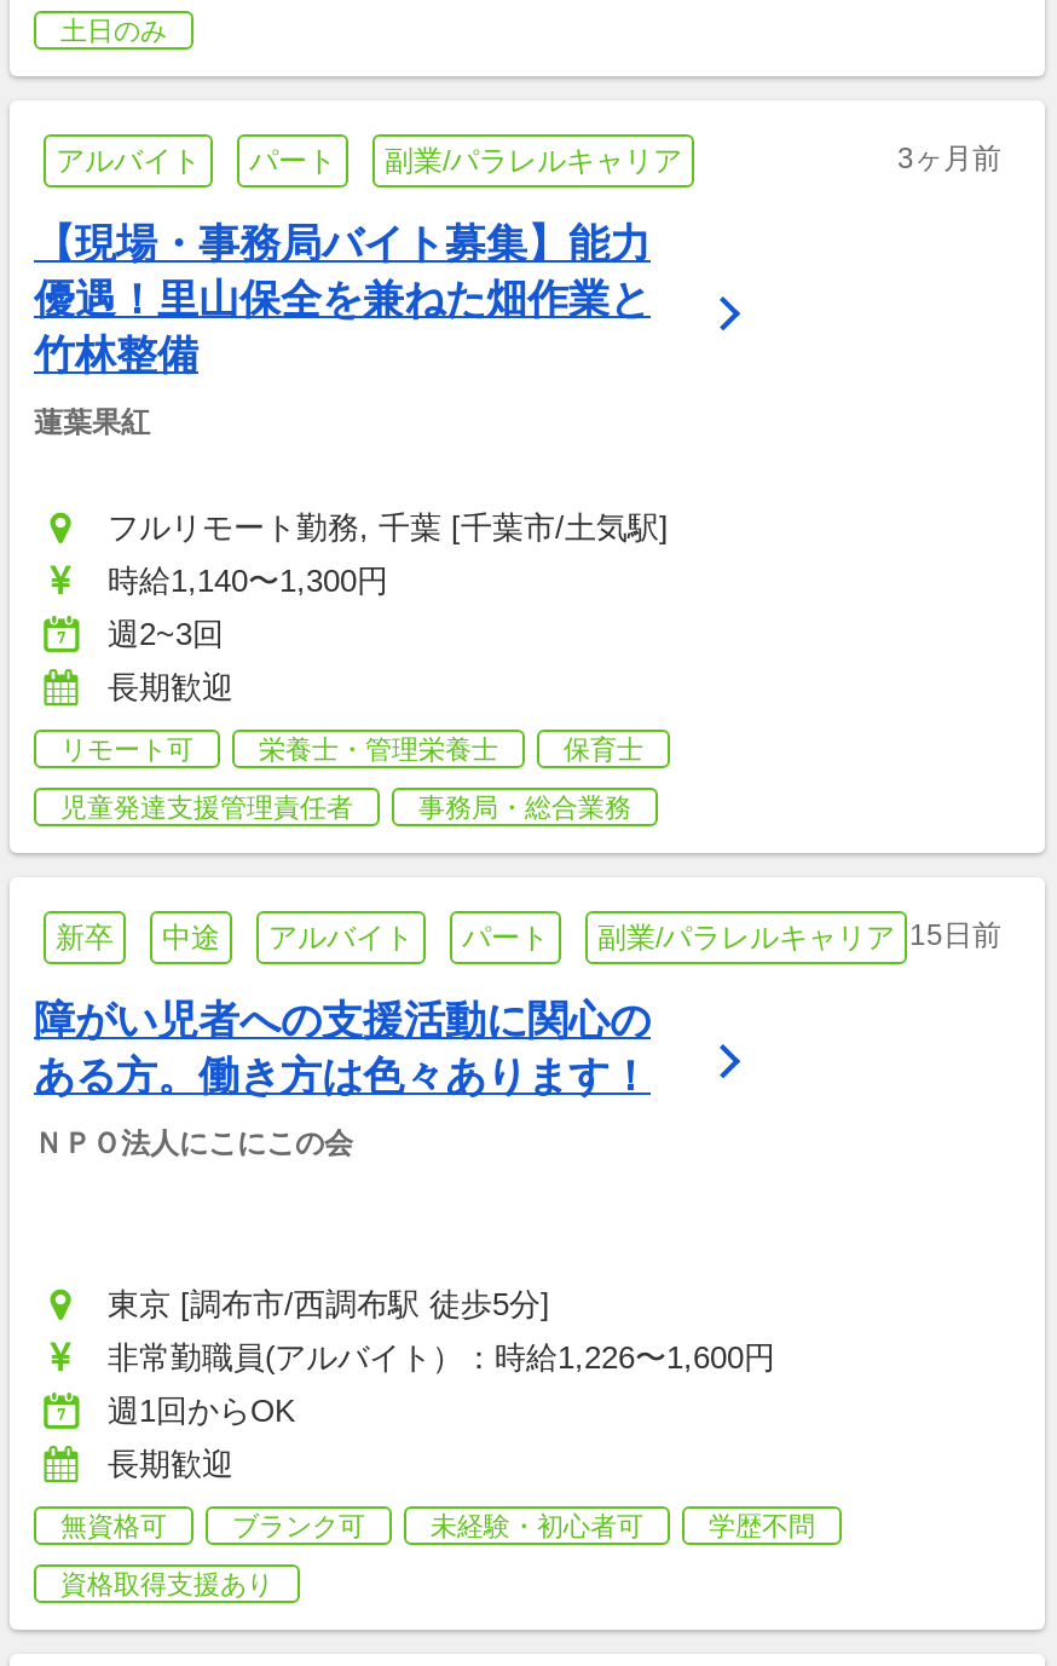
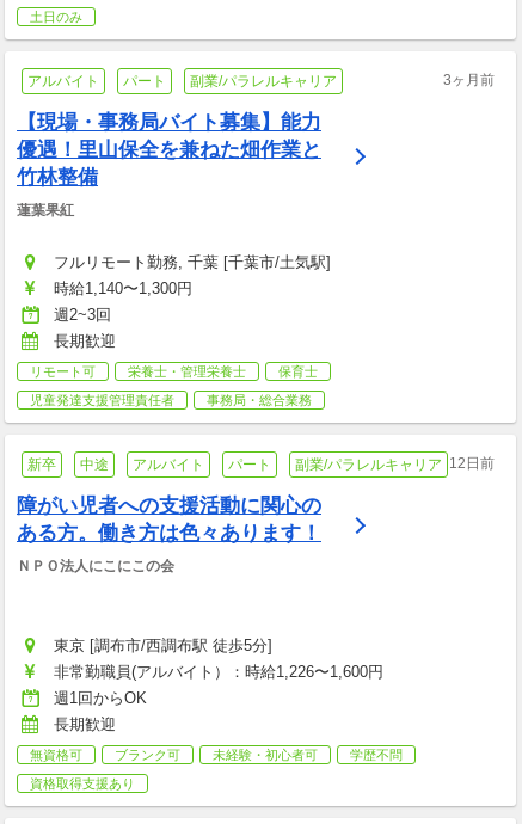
- 副業/パラレルキャリア 15日前
+ 副業/パラレルキャリア 12日前
